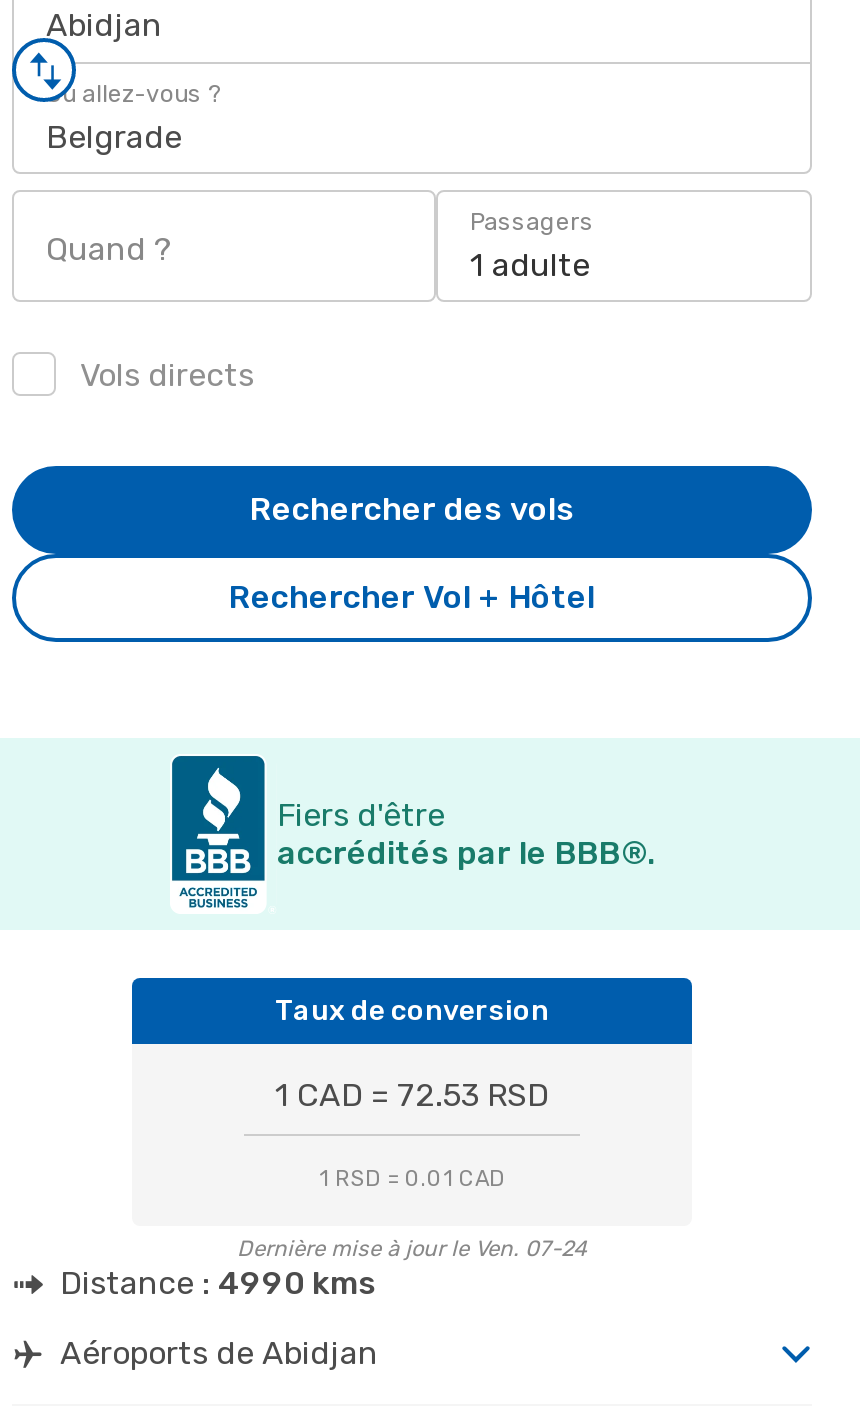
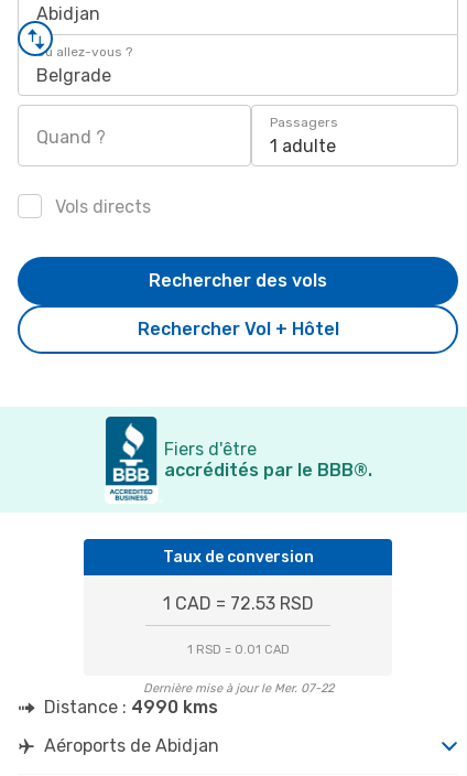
- Dernière mise à jour le Ven. 07-24
+ Dernière mise à jour le Mer. 07-22
